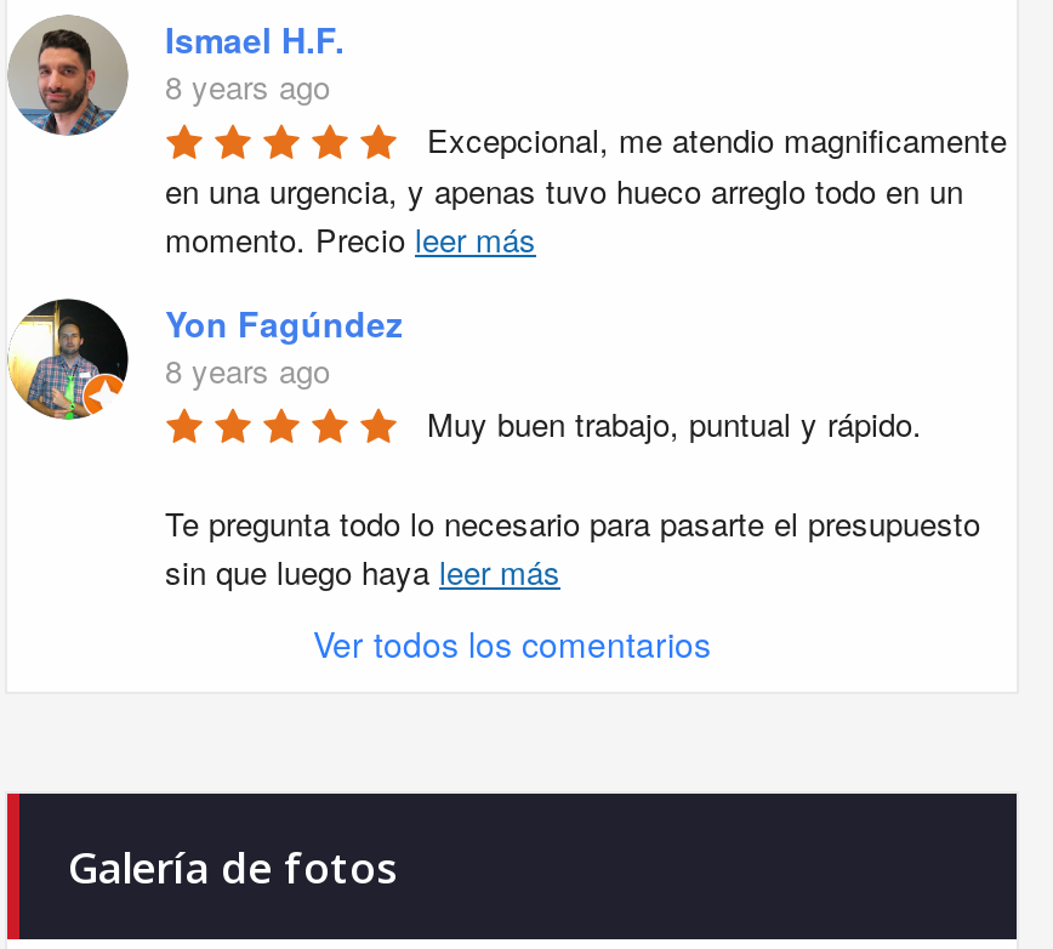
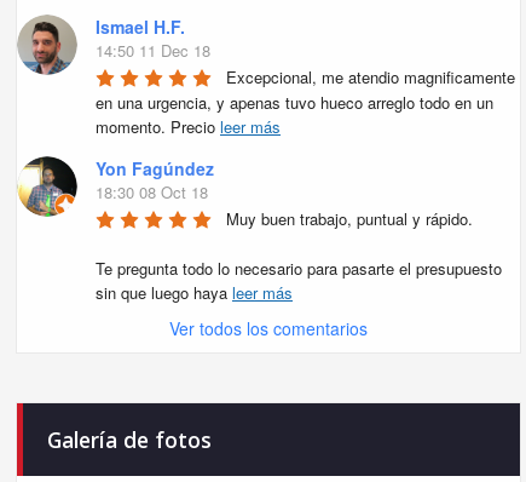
- 8 years ago
+ 14:50 11 Dec 18

- 8 years ago
+ 18:30 08 Oct 18
